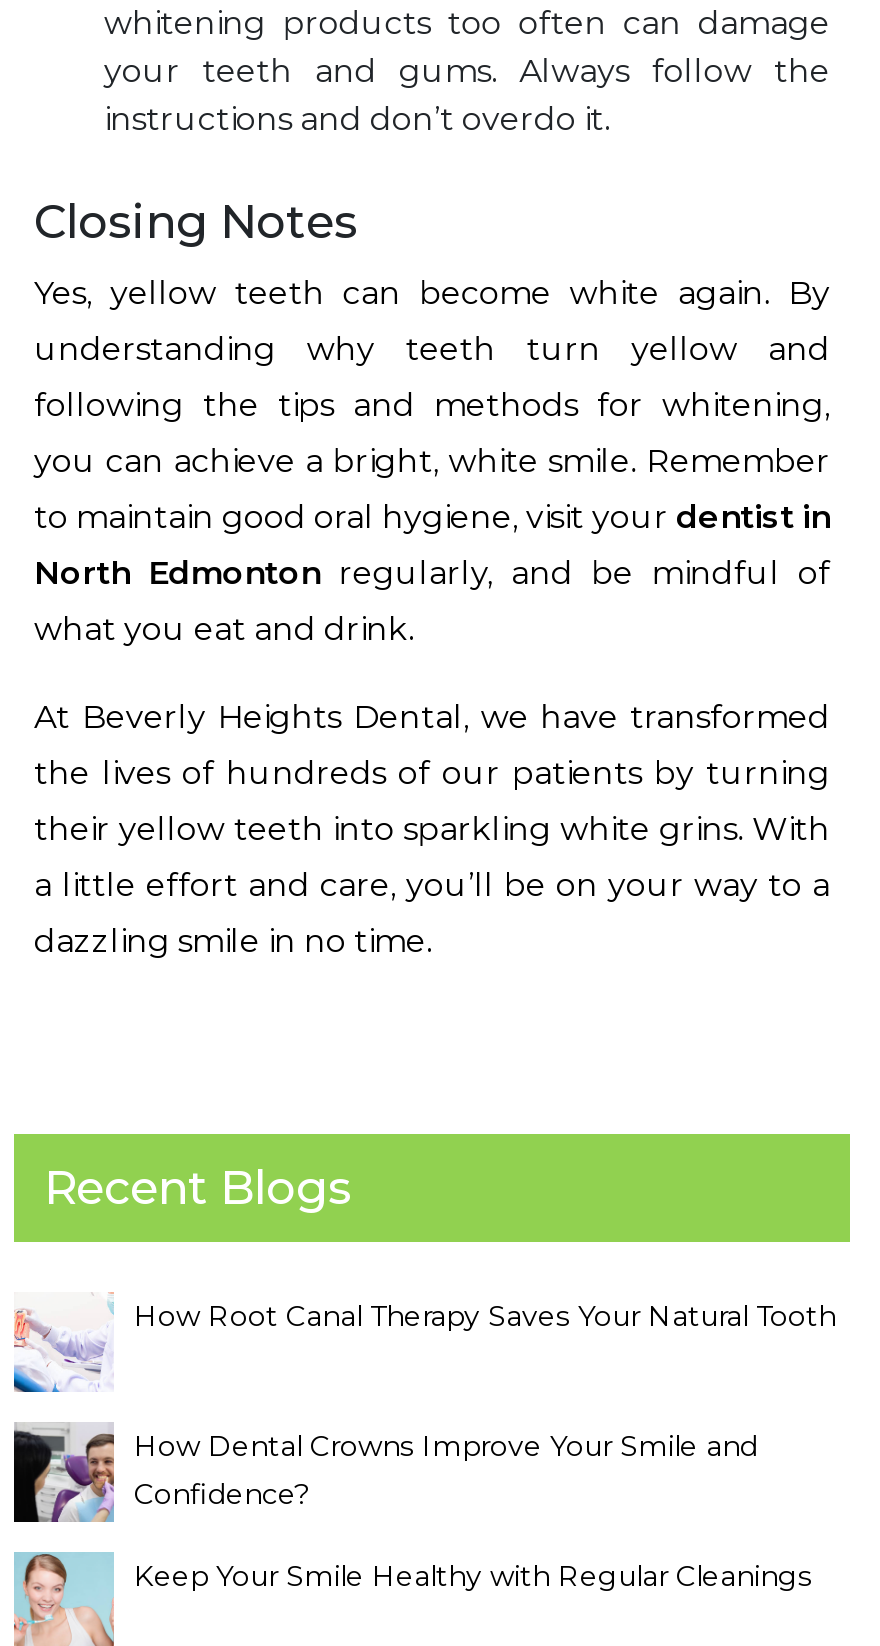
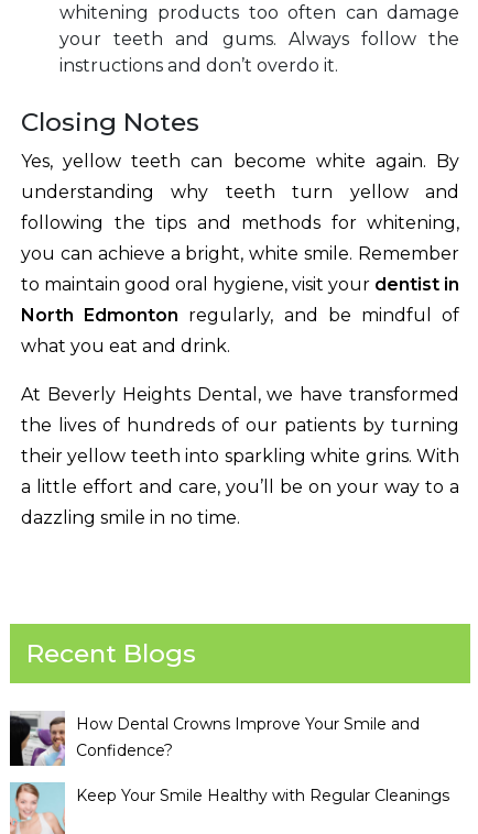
- [image]
- How Root Canal Therapy Saves Your Natural Tooth
